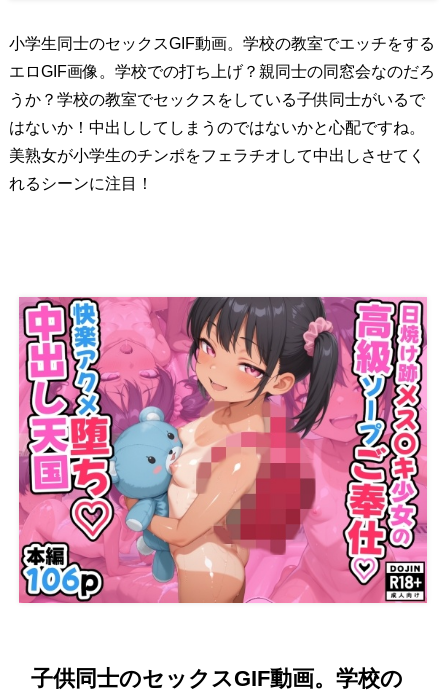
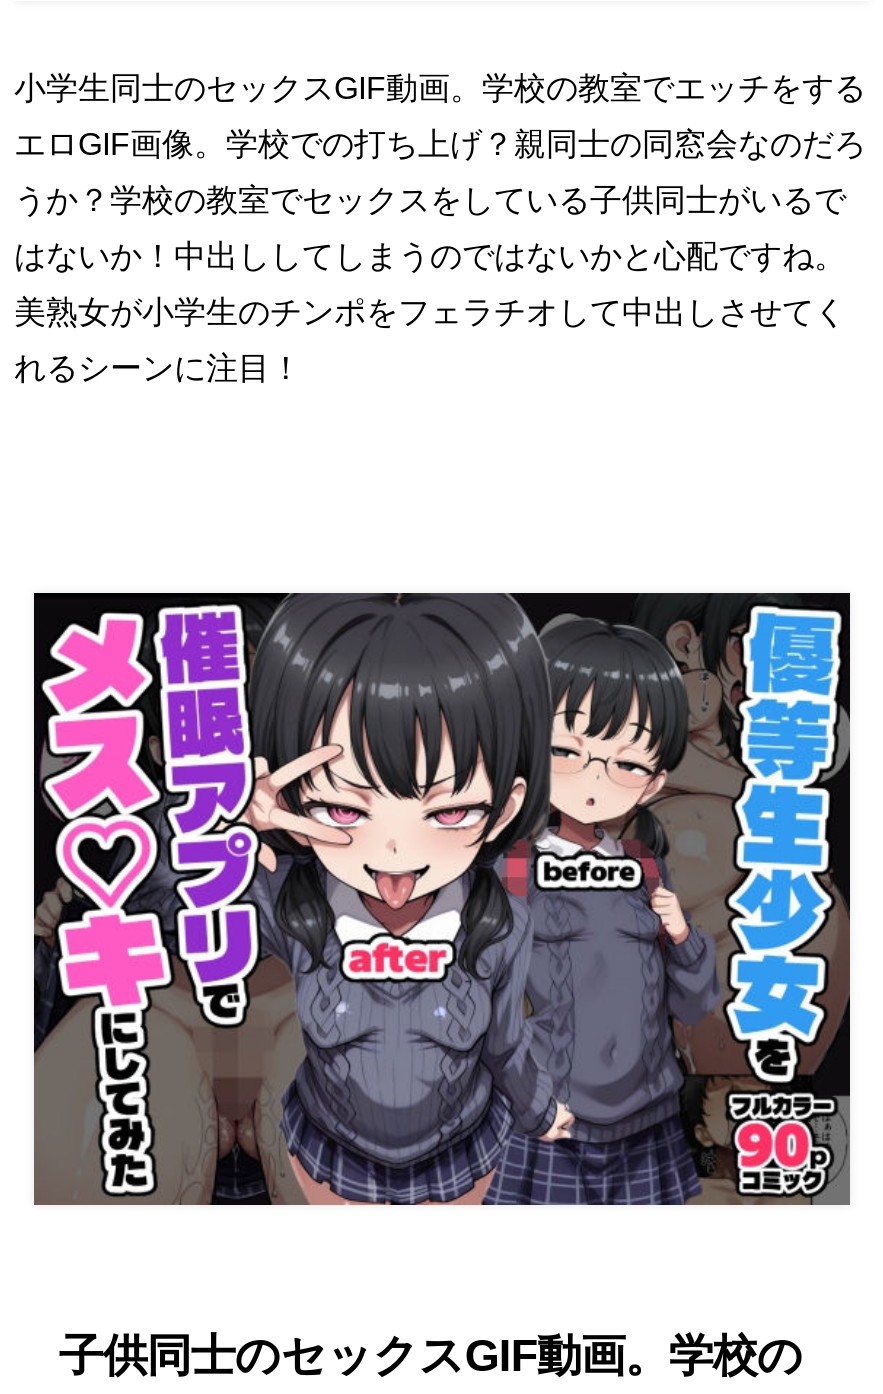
- [image]
+ [image]
